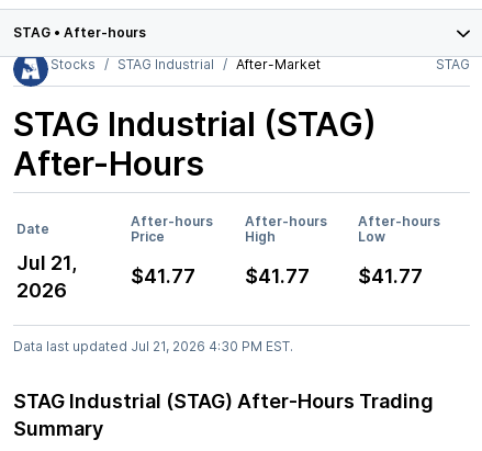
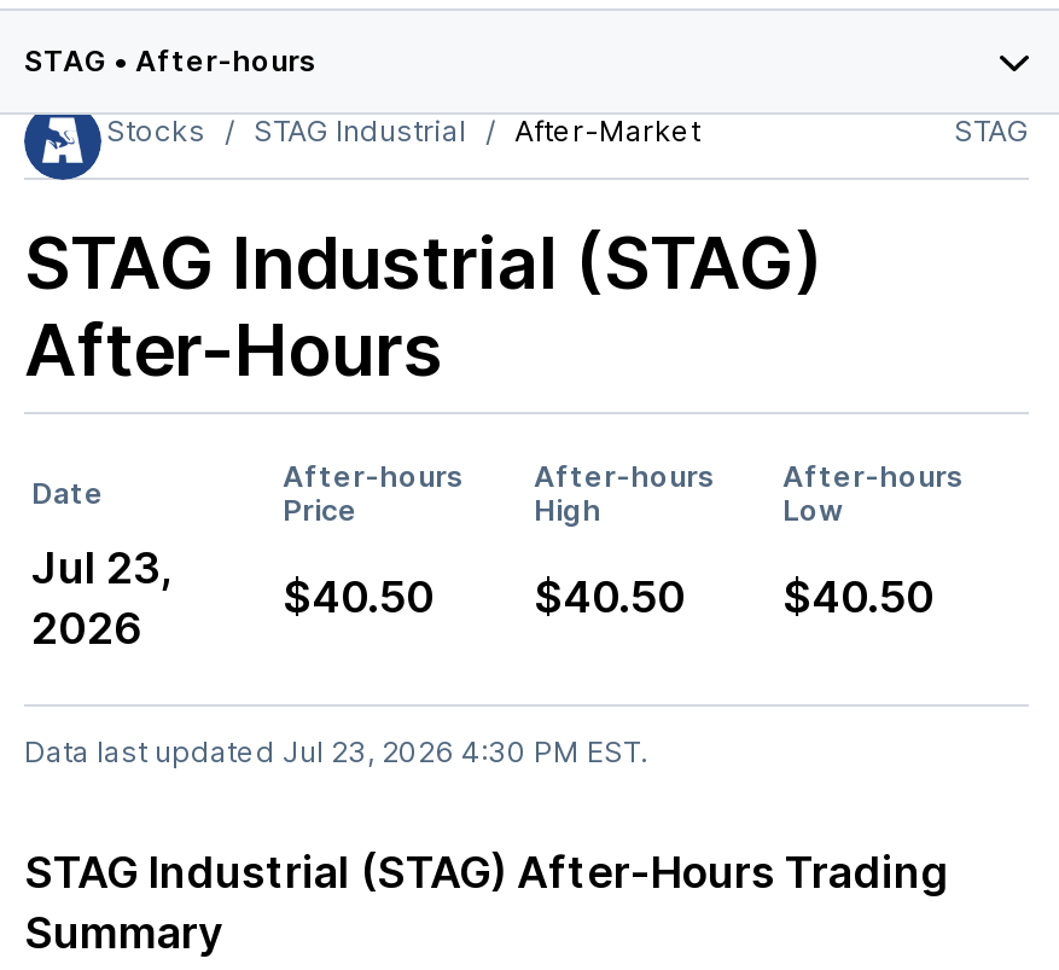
- Jul 21,
+ Jul 23,

- $41.77
+ $40.50

- $41.77
+ $40.50

- $41.77
+ $40.50

- Data last updated Jul 21, 2026 4:30 PM EST.
+ Data last updated Jul 23, 2026 4:30 PM EST.
